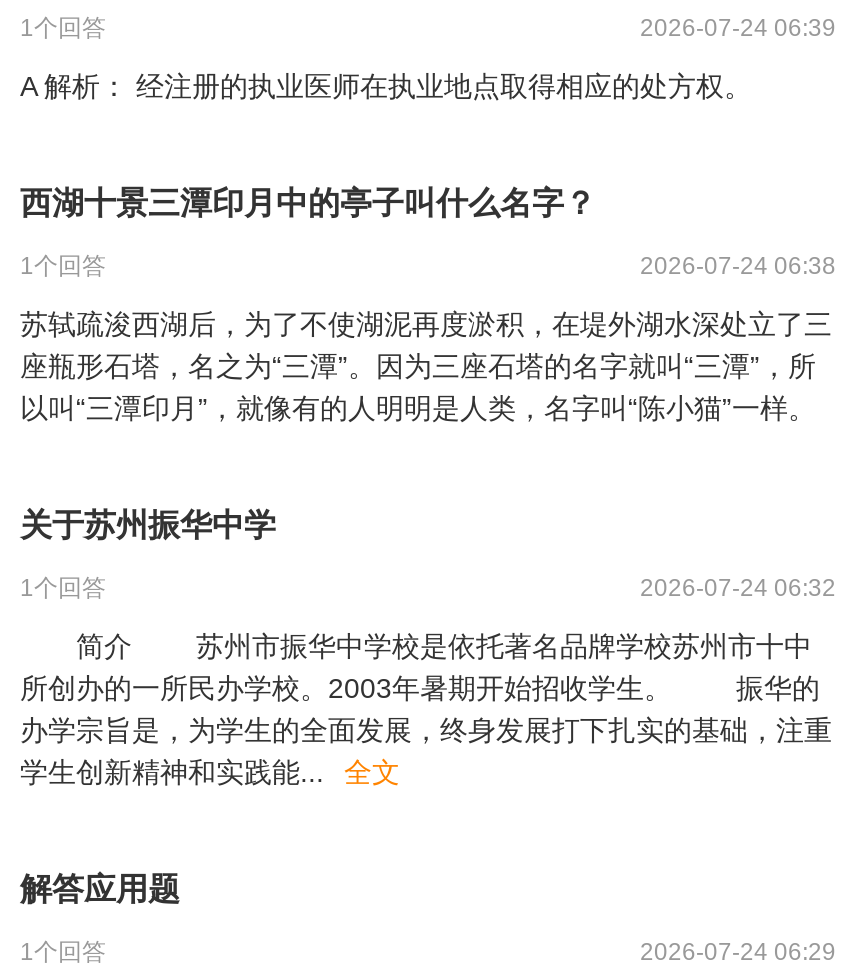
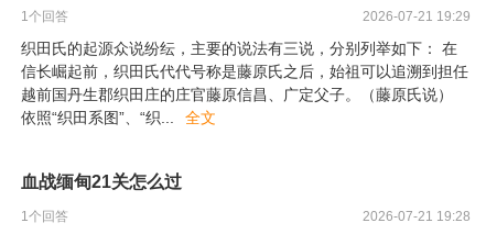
- 2026-07-24 06:39
- A 解析： 经注册的执业医师在执业地点取得相应的处方权。
- 西湖十景三潭印月中的亭子叫什么名字？
- 1个回答
- 2026-07-24 06:38
- 苏轼疏浚西湖后，为了不使湖泥再度淤积，在堤外湖水深处立了三
- 座瓶形石塔，名之为“三潭”。因为三座石塔的名字就叫“三潭”，所
- 以叫“三潭印月”，就像有的人明明是人类，名字叫“陈小猫”一样。
- 关于苏州振华中学
- 1个回答
- 2026-07-24 06:32
- 简介 苏州市振华中学校是依托著名品牌学校苏州市十中
- 所创办的一所民办学校。2003年暑期开始招收学生。 振华的
- 办学宗旨是，为学生的全面发展，终身发展打下扎实的基础，注重
- 学生创新精神和实践能...
+ 2026-07-21 19:29
+ 织田氏的起源众说纷纭，主要的说法有三说，分别列举如下： 在
+ 信长崛起前，织田氏代代号称是藤原氏之后，始祖可以追溯到担任
+ 越前国丹生郡织田庄的庄官藤原信昌、广定父子。（藤原氏说）
+ 依照“织田系图”、“织...

- 解答应用题
+ 血战缅甸21关怎么过

- 2026-07-24 06:29
+ 2026-07-21 19:28
